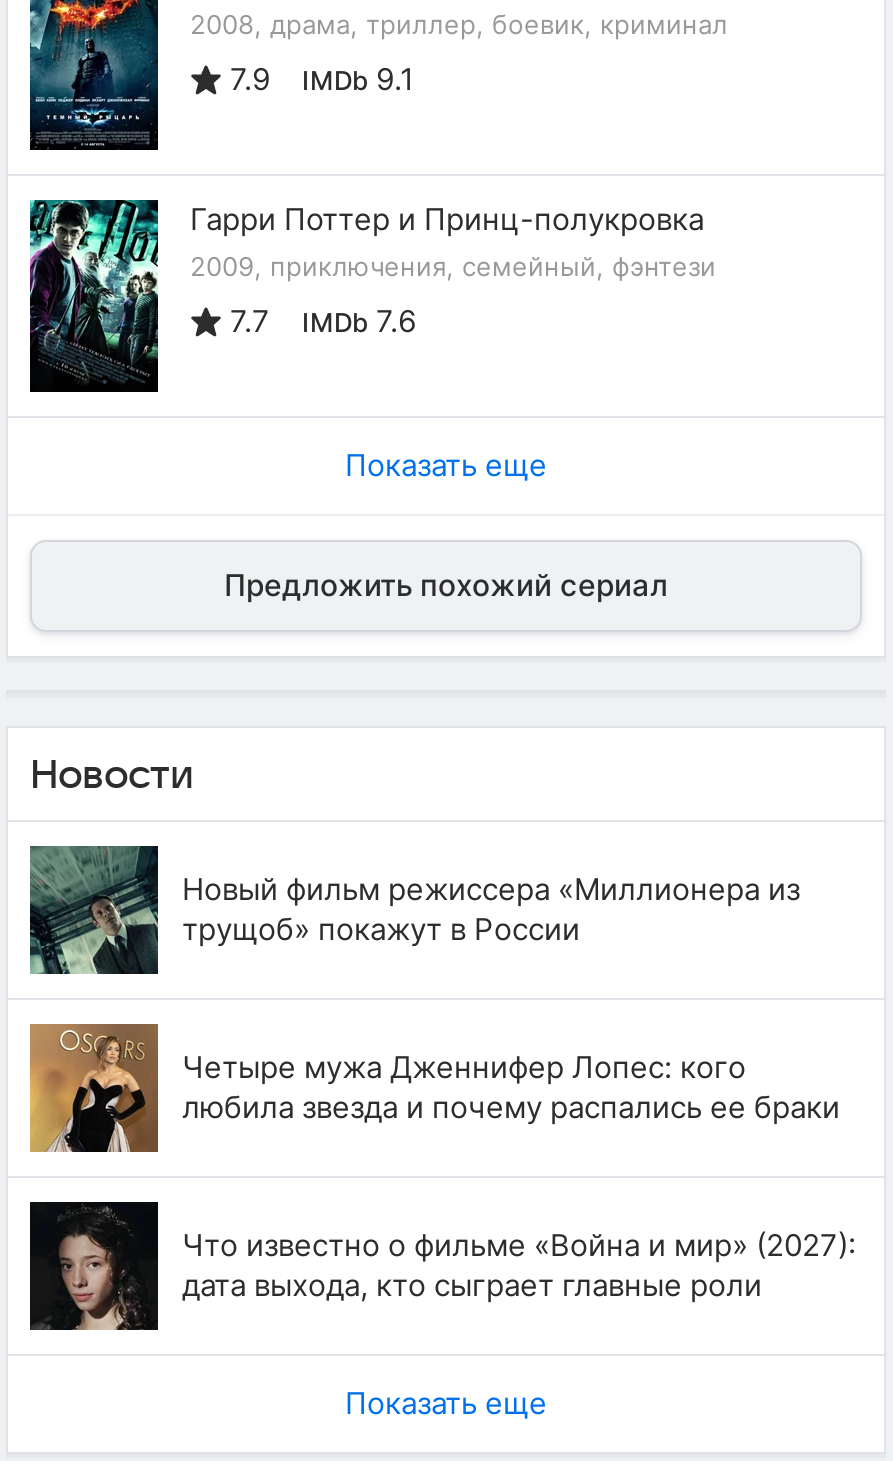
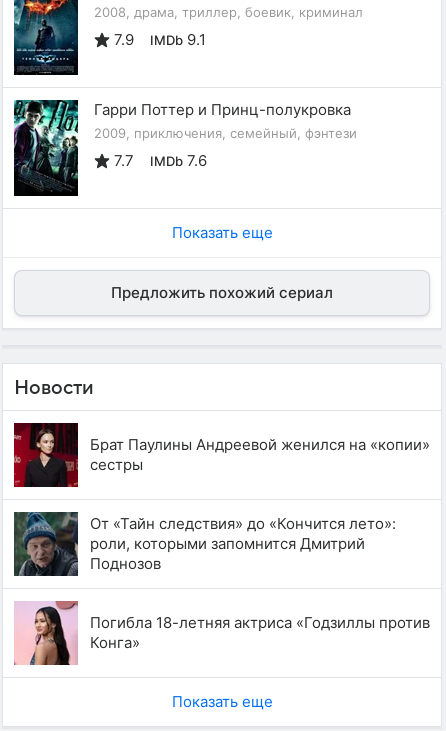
- [image]
- Новый фильм режиссера «Миллионера из
- трущоб» покажут в России
+ [image]
+ Брат Паулины Андреевой женился на «копии»
+ сестры

- [image]
- Четыре мужа Дженнифер Лопес: кого
- любила звезда и почему распались ее браки
+ [image]
+ От «Тайн следствия» до «Кончится лето»:
+ роли, которыми запомнится Дмитрий
+ Поднозов

- [image]
- Что известно о фильме «Война и мир» (2027):
- дата выхода, кто сыграет главные роли
+ [image]
+ Погибла 18-летняя актриса «Годзиллы против
+ Конга»
